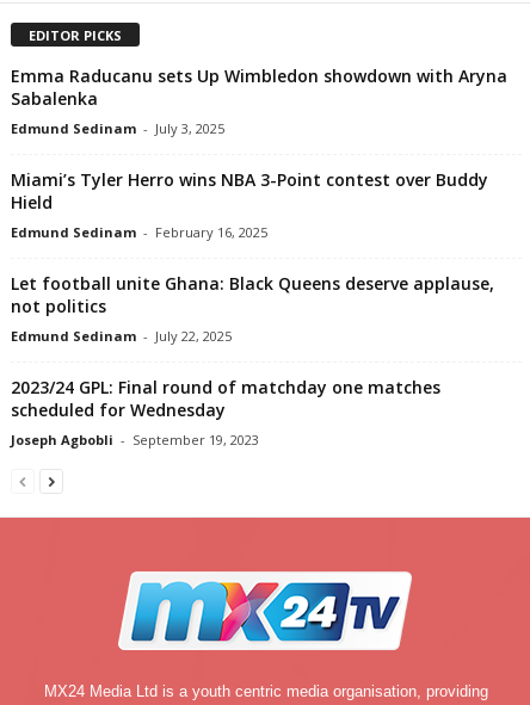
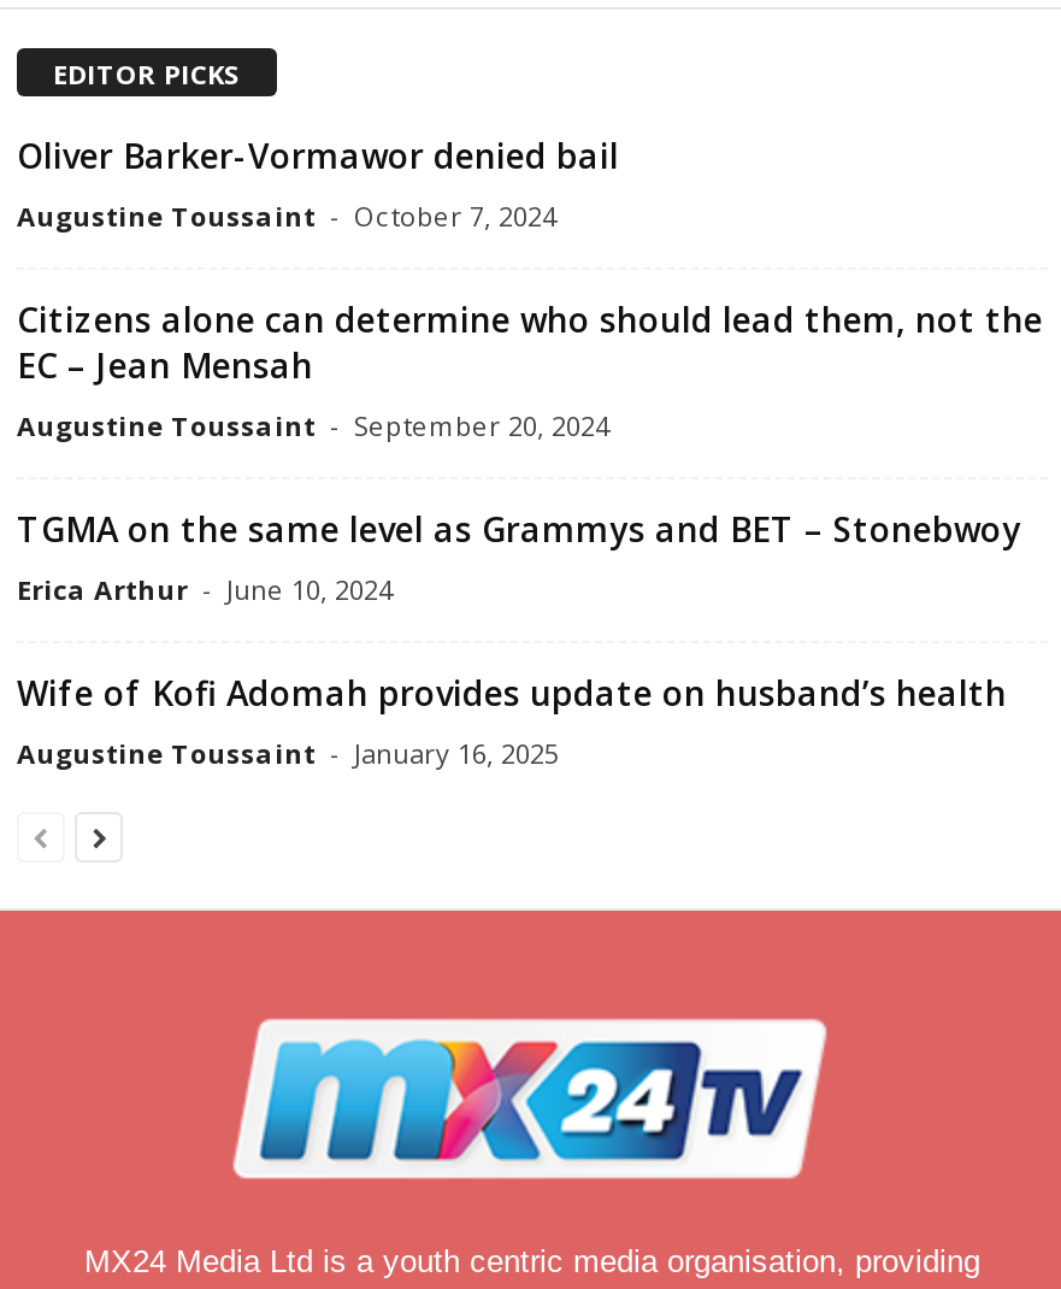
- Emma Raducanu sets Up Wimbledon showdown with Aryna
- Sabalenka
- Edmund Sedinam - July 3, 2025
+ Oliver Barker-Vormawor denied bail
+ Augustine Toussaint - October 7, 2024

- Miami’s Tyler Herro wins NBA 3-Point contest over Buddy
- Hield
- Edmund Sedinam - February 16, 2025
+ Citizens alone can determine who should lead them, not the
+ EC – Jean Mensah
+ Augustine Toussaint - September 20, 2024

- Let football unite Ghana: Black Queens deserve applause,
- not politics
- Edmund Sedinam - July 22, 2025
+ TGMA on the same level as Grammys and BET – Stonebwoy
+ Erica Arthur - June 10, 2024

- 2023/24 GPL: Final round of matchday one matches
- scheduled for Wednesday
- Joseph Agbobli - September 19, 2023
+ Wife of Kofi Adomah provides update on husband’s health
+ Augustine Toussaint - January 16, 2025
